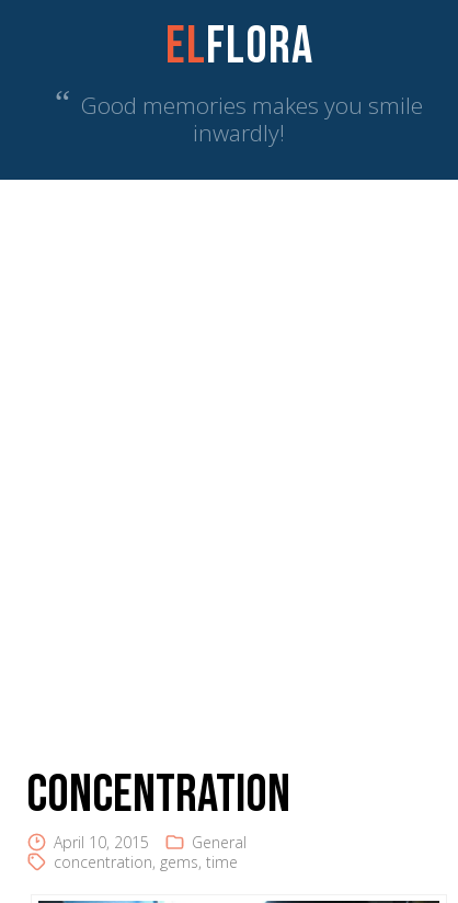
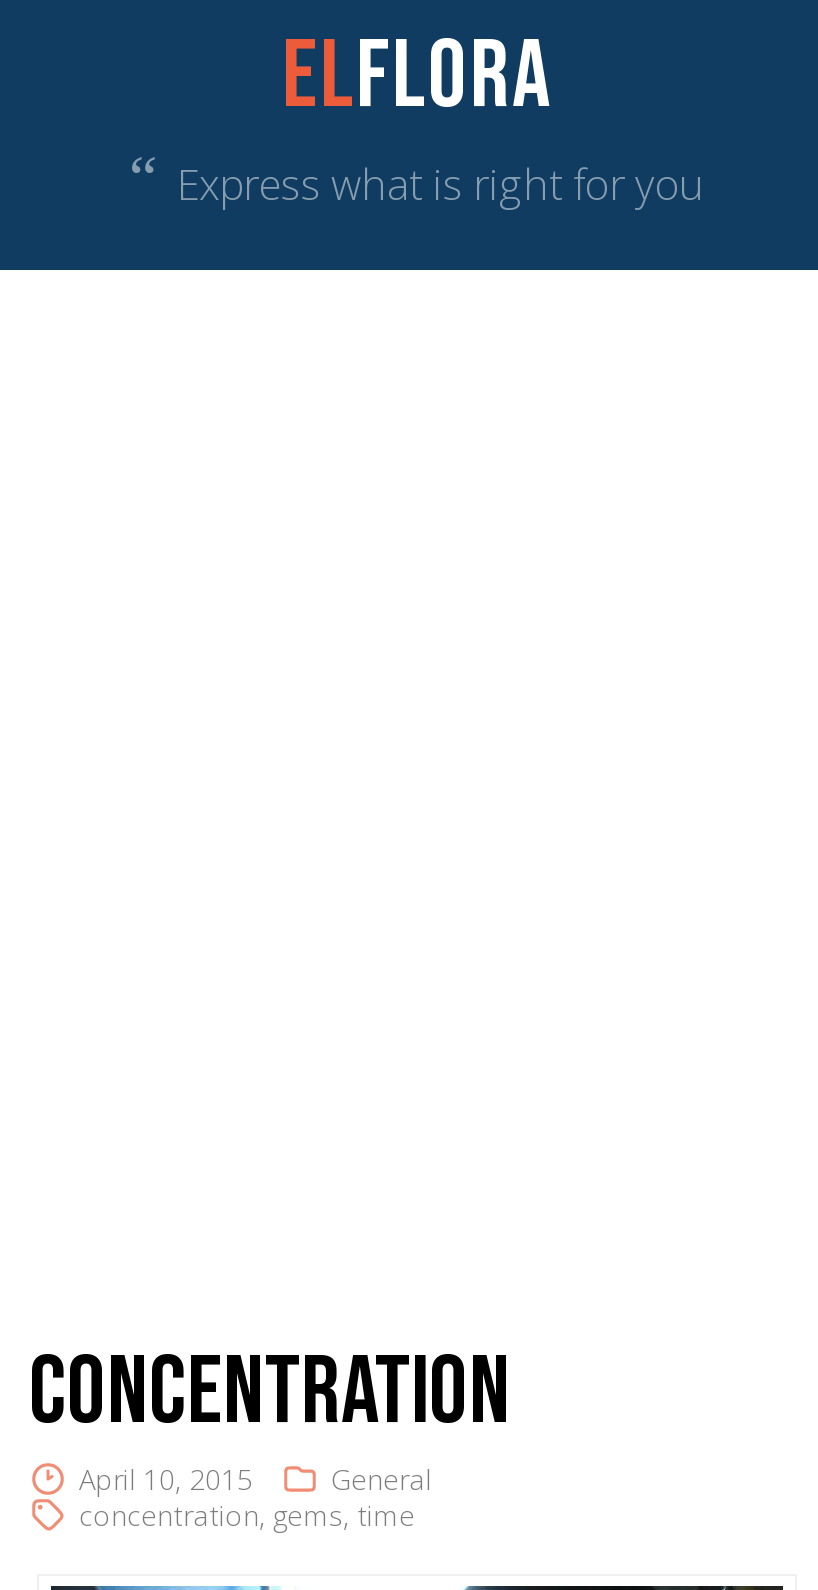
- “ Good memories makes you smile
- inwardly!
+ “ Express what is right for you
